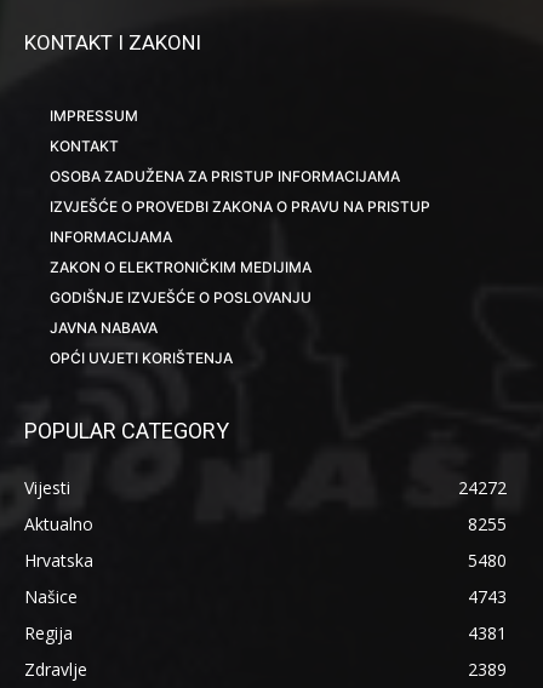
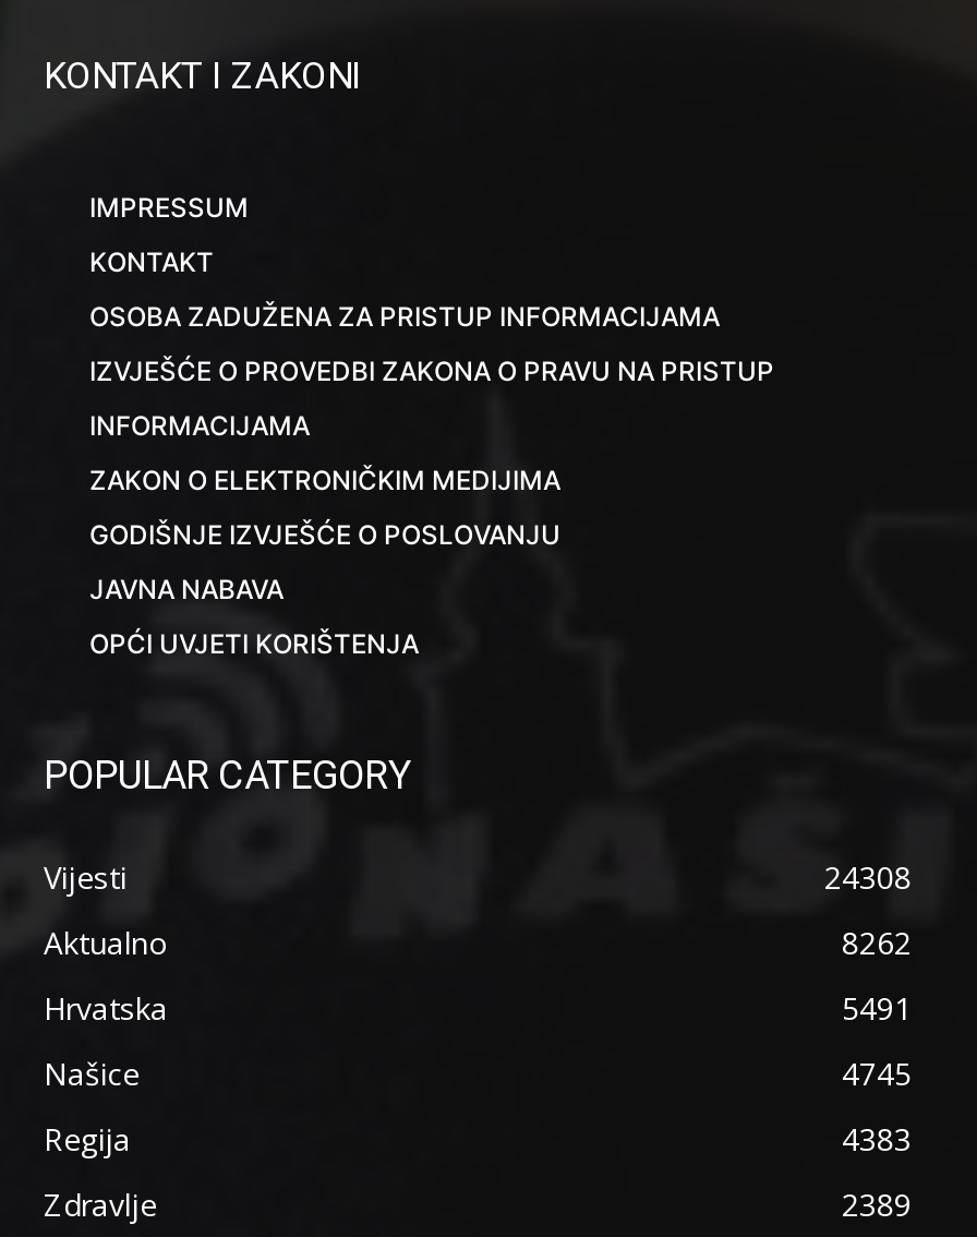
- 24272
+ 24308

- 8255
+ 8262

- 5480
+ 5491

- 4743
+ 4745

- 4381
+ 4383
